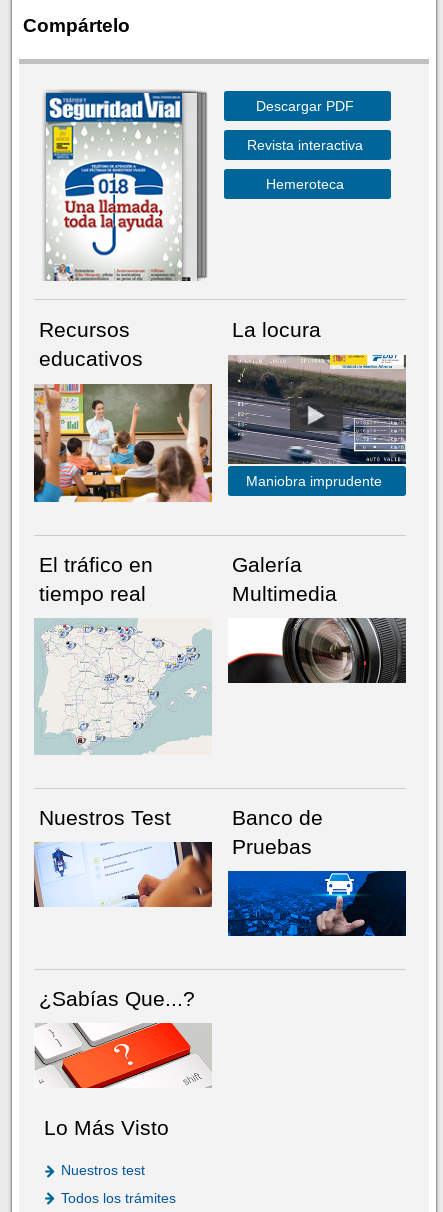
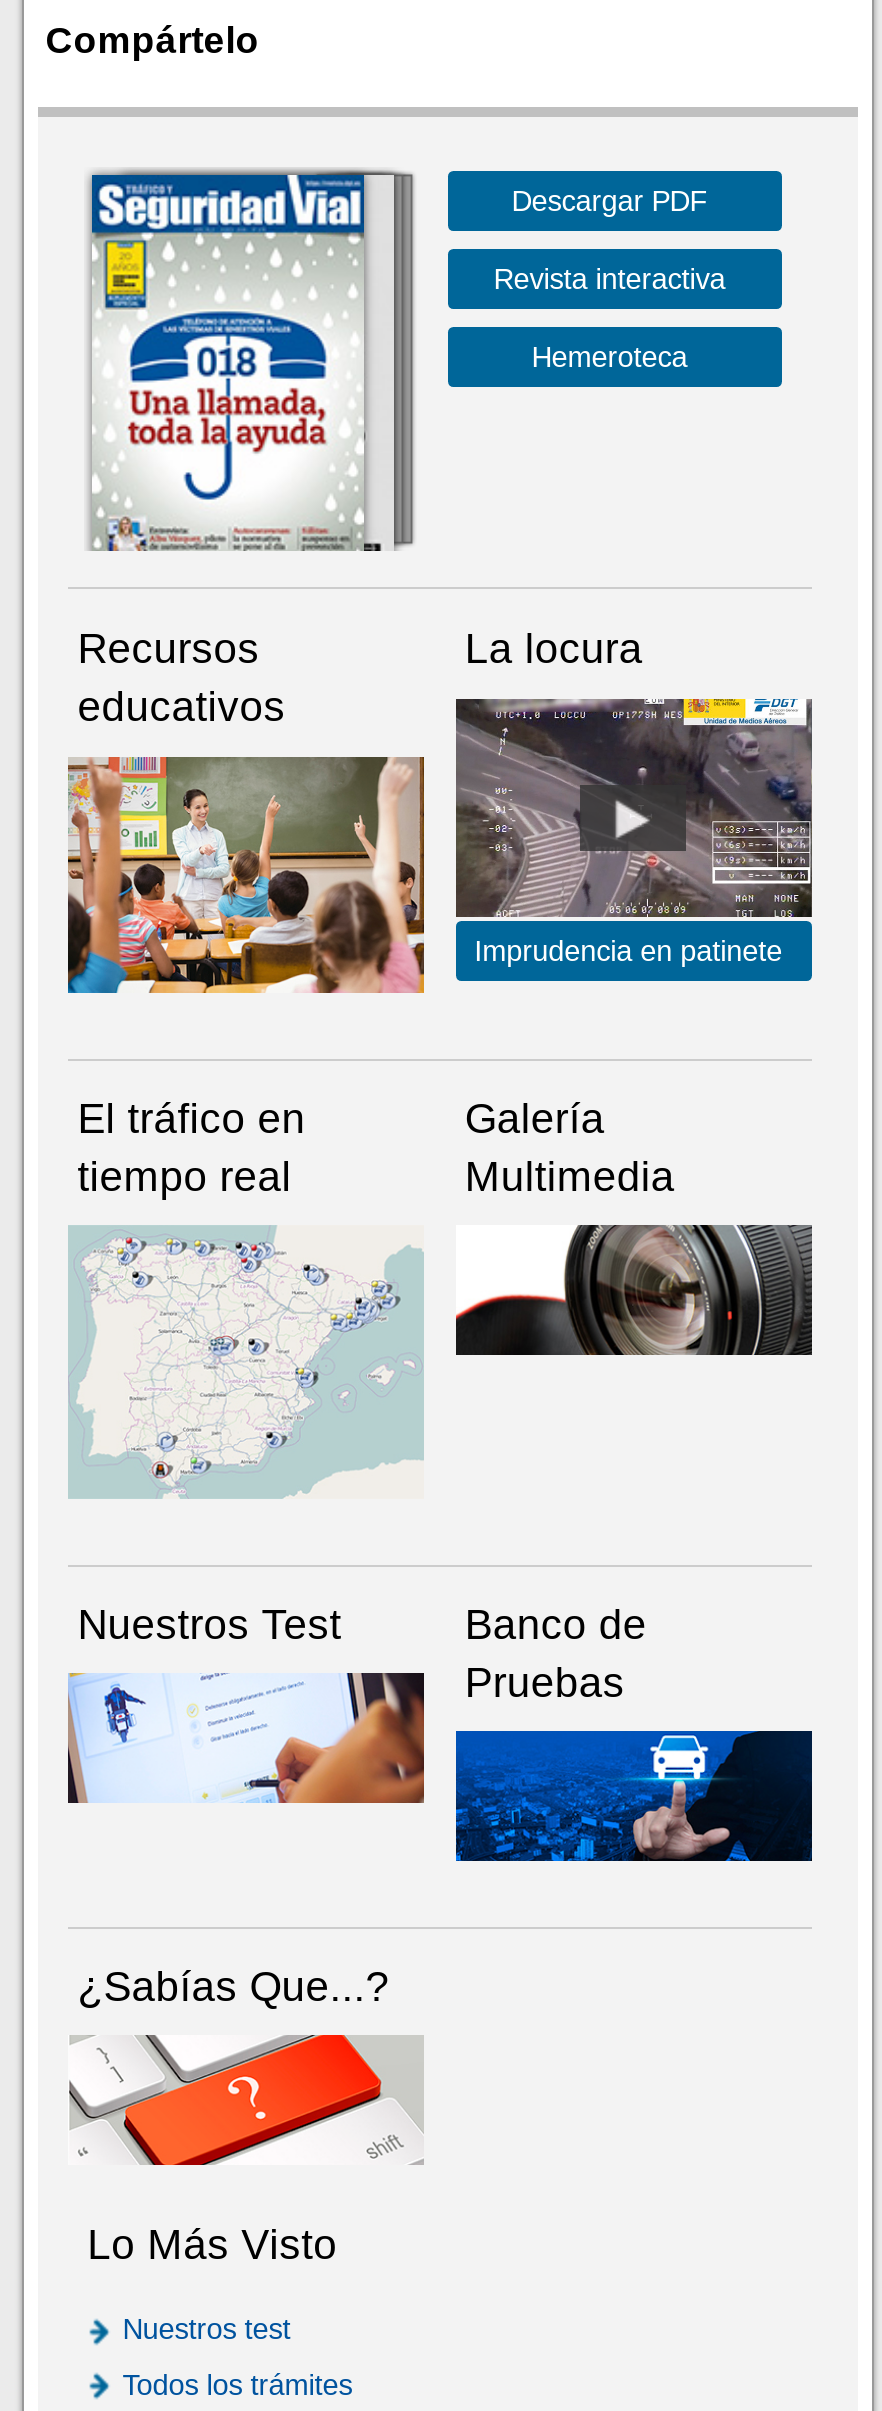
- [image]
- Maniobra imprudente
+ [image]
+ Imprudencia en patinete
